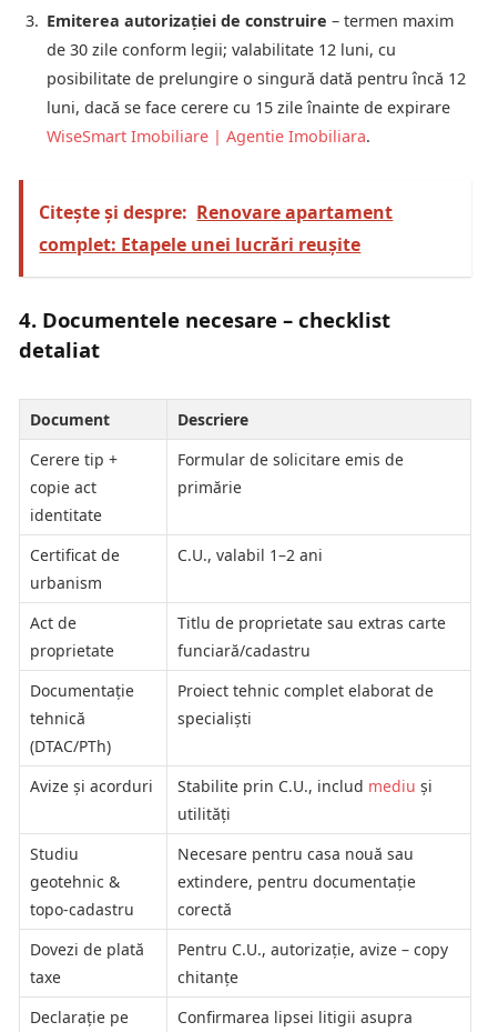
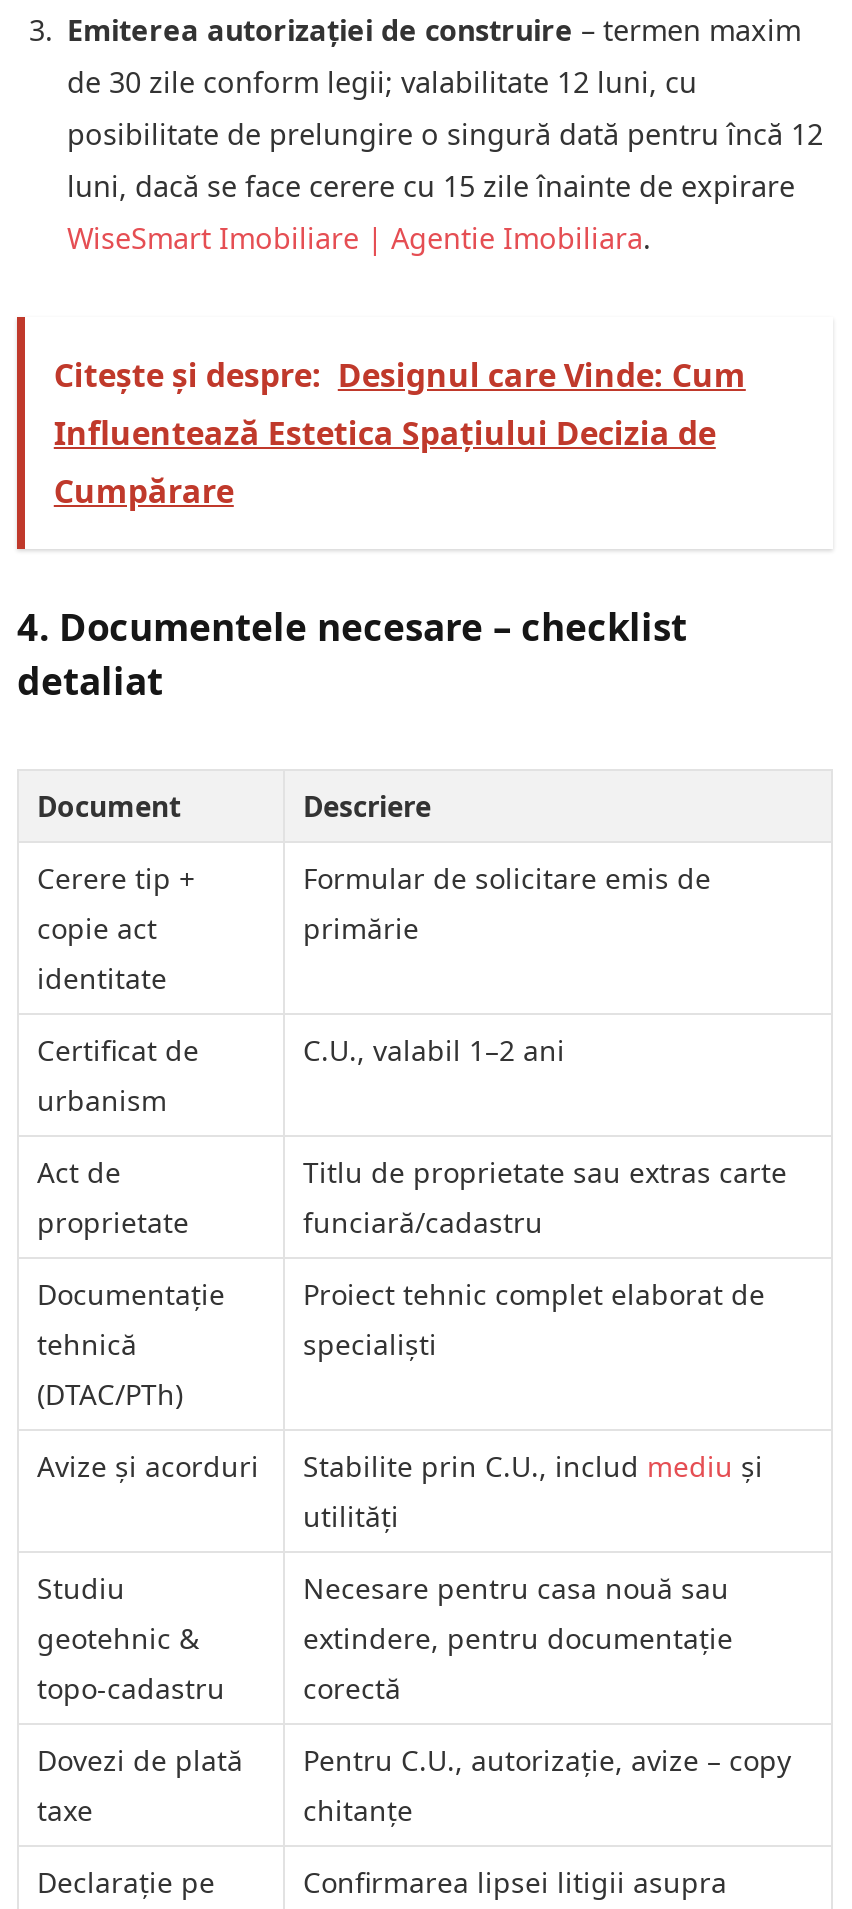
- Citește și despre: Renovare apartament
- complet: Etapele unei lucrări reușite
+ Citește și despre: Designul care Vinde: Cum
+ Influentează Estetica Spațiului Decizia de
+ Cumpărare
